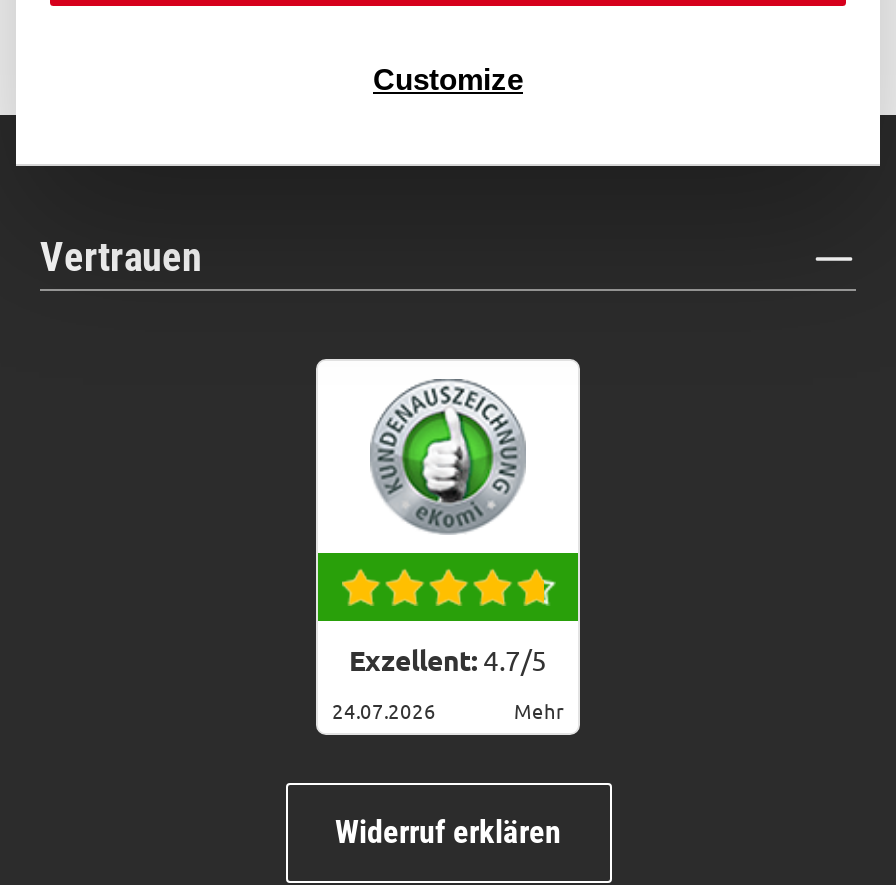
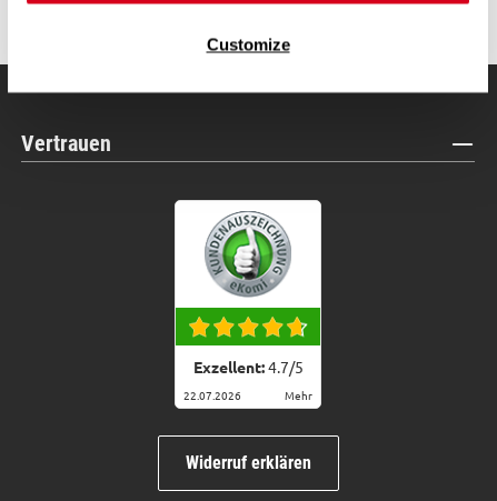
- 24.07.2026
+ 22.07.2026
